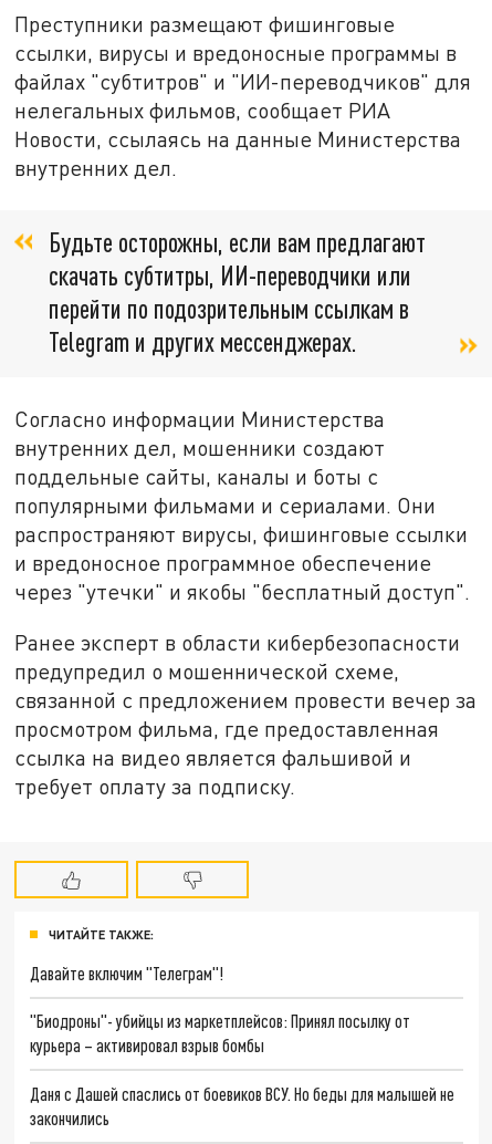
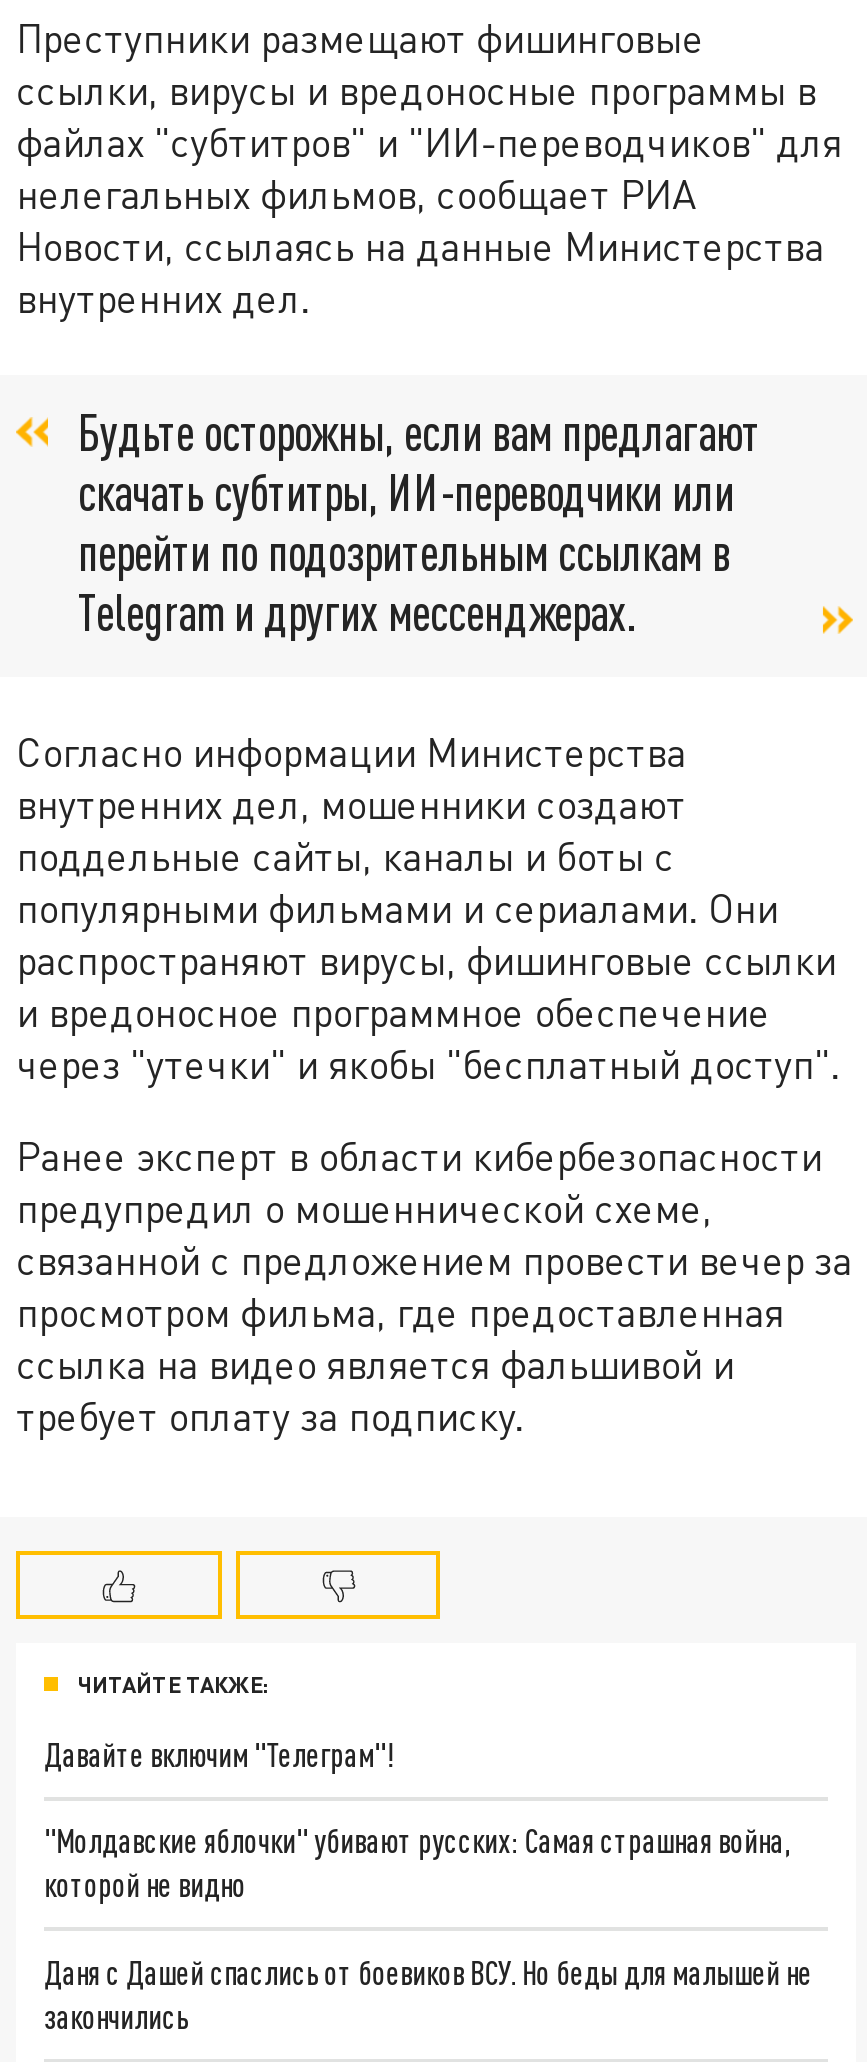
- "Биодроны"- убийцы из маркетплейсов: Принял посылку от
- курьера – активировал взрыв бомбы
+ "Молдавские яблочки" убивают русских: Самая страшная война,
+ которой не видно
